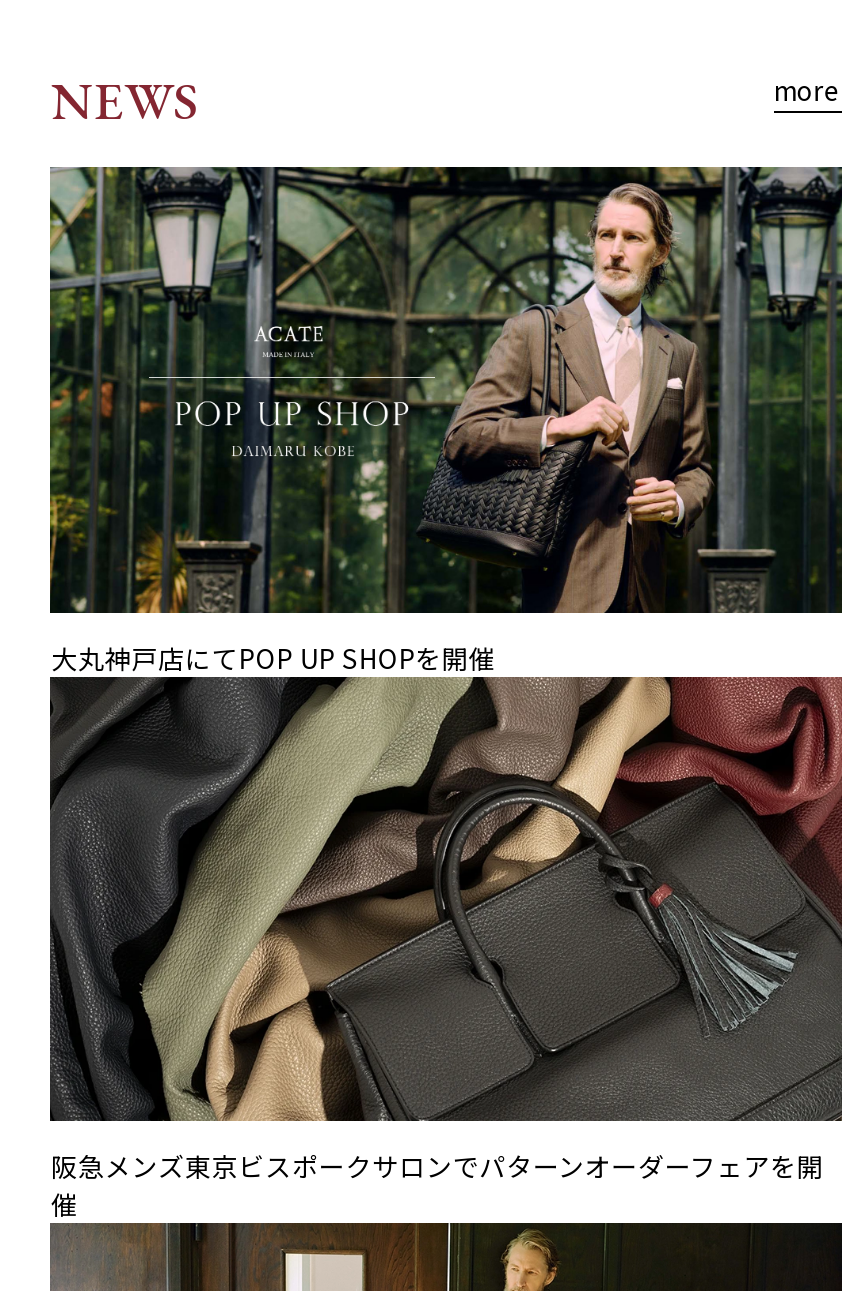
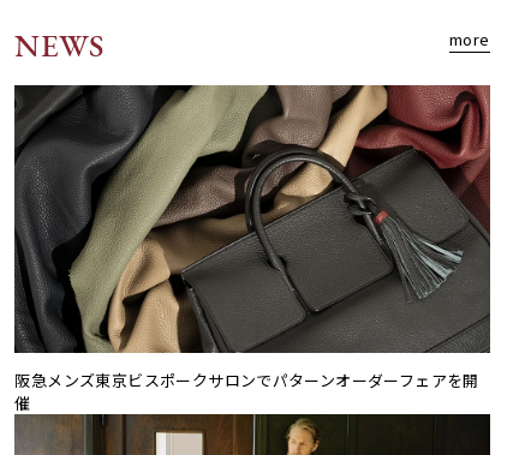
- [image]
- 大丸神戸店にてPOP UP SHOPを開催
